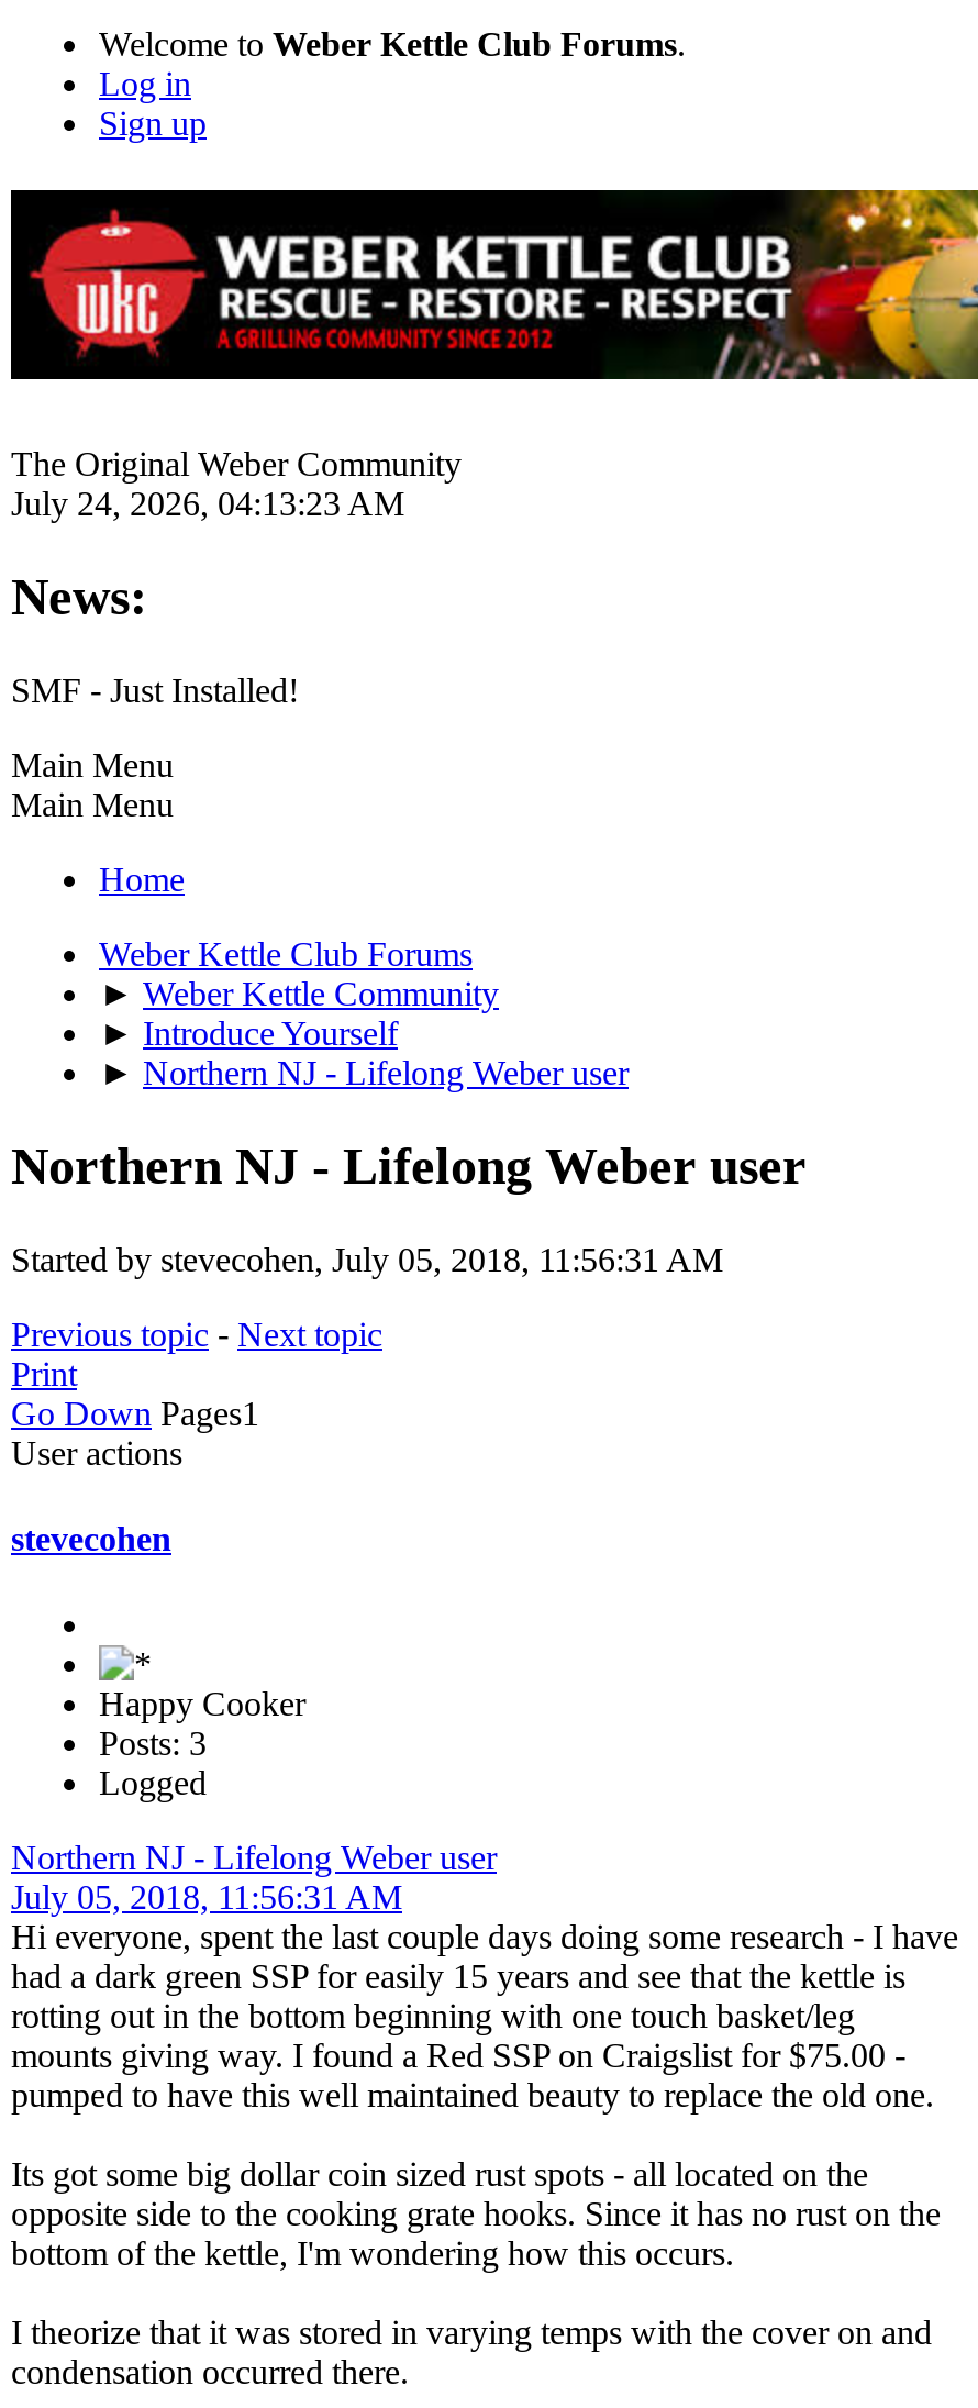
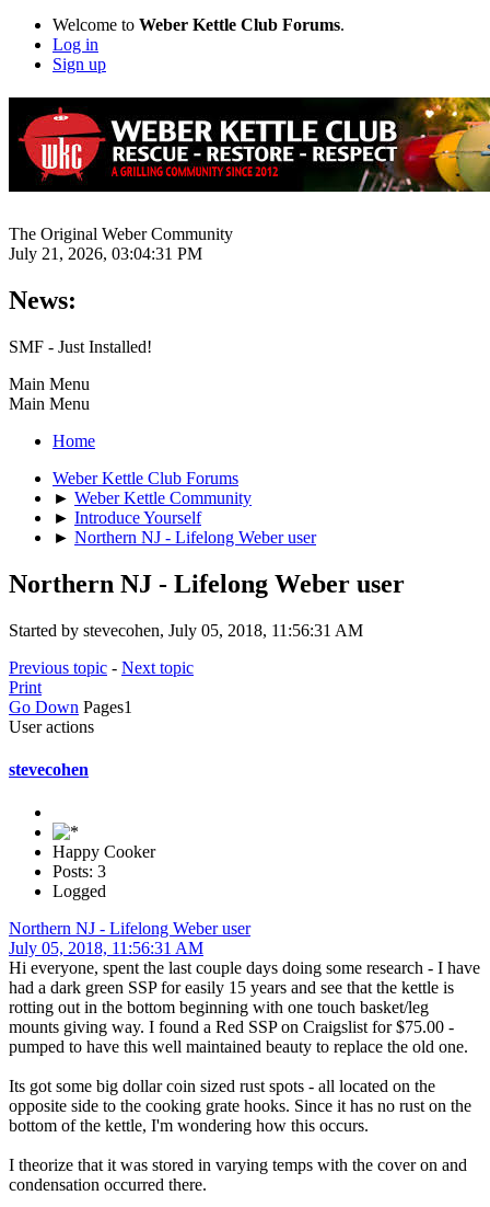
- July 24, 2026, 04:13:23 AM
+ July 21, 2026, 03:04:31 PM
